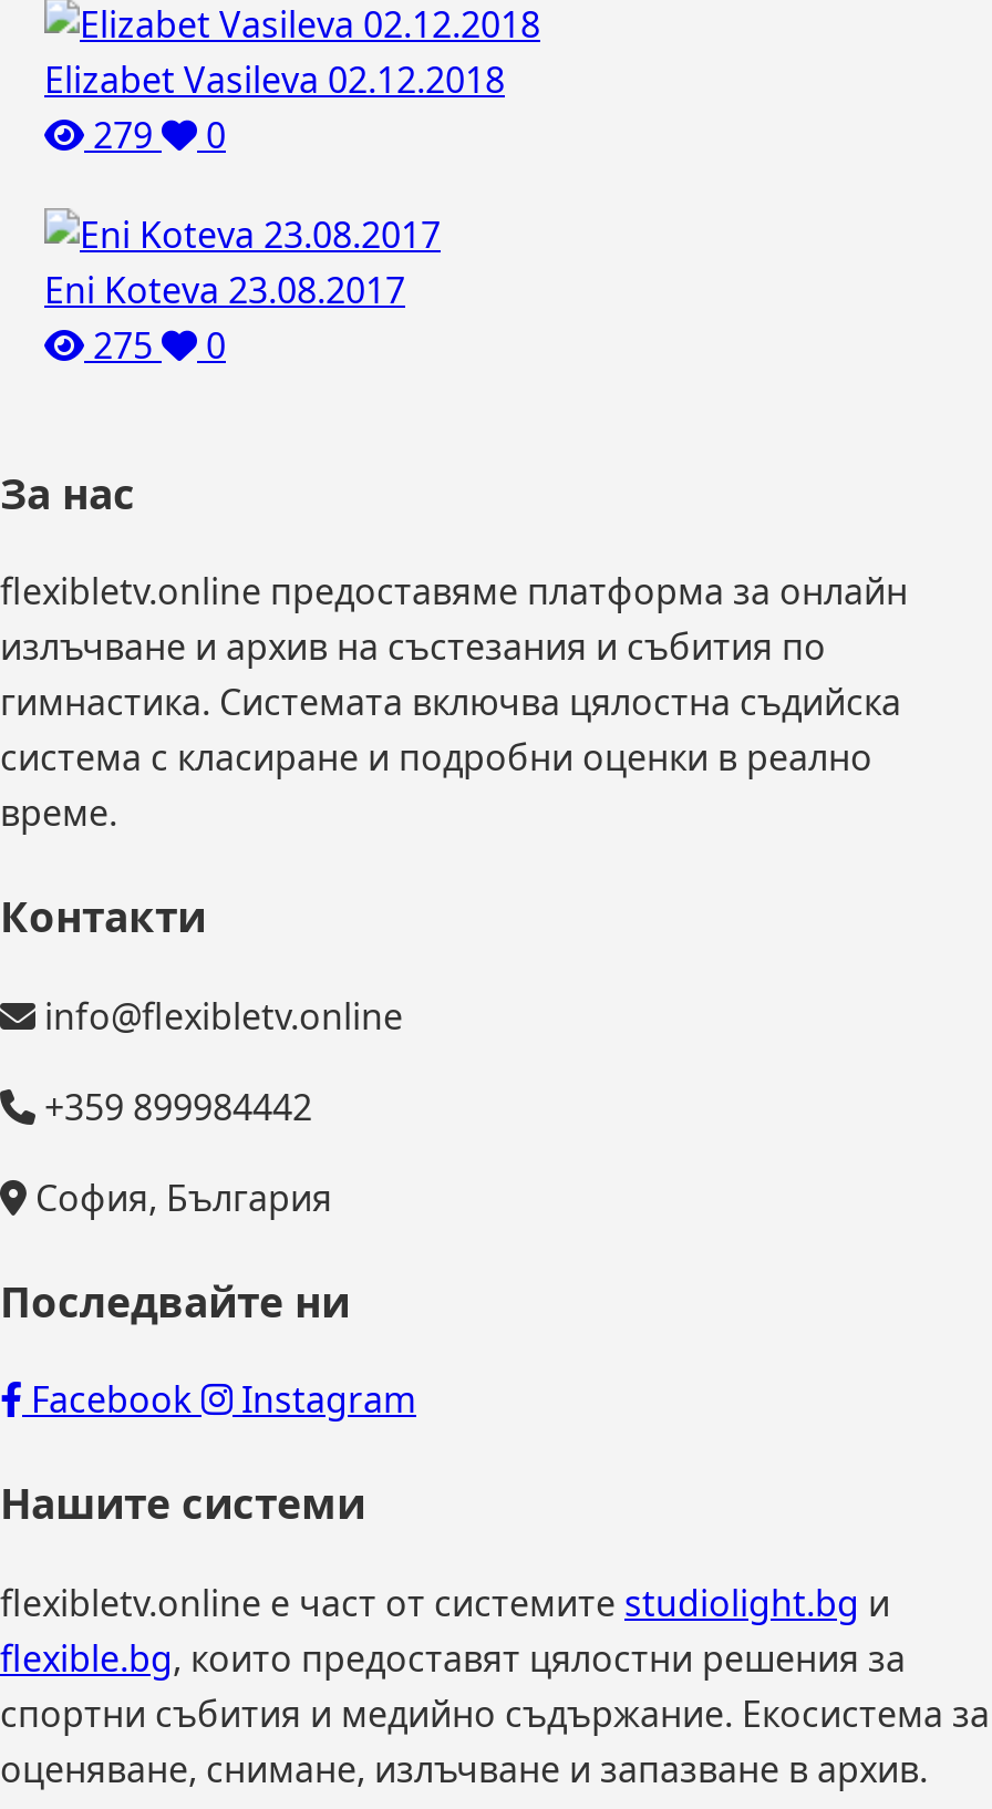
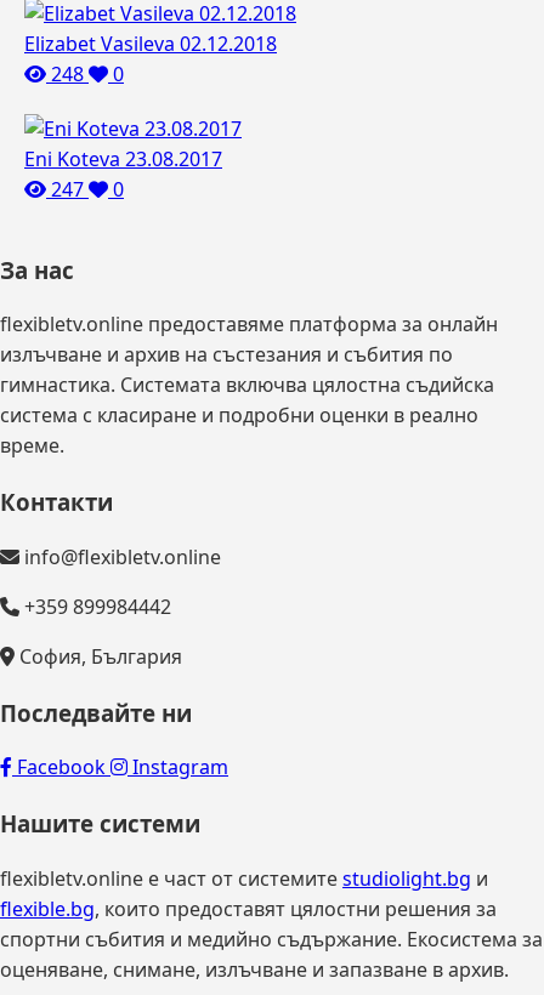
- 279 0
+ 248 0

- 275 0
+ 247 0
